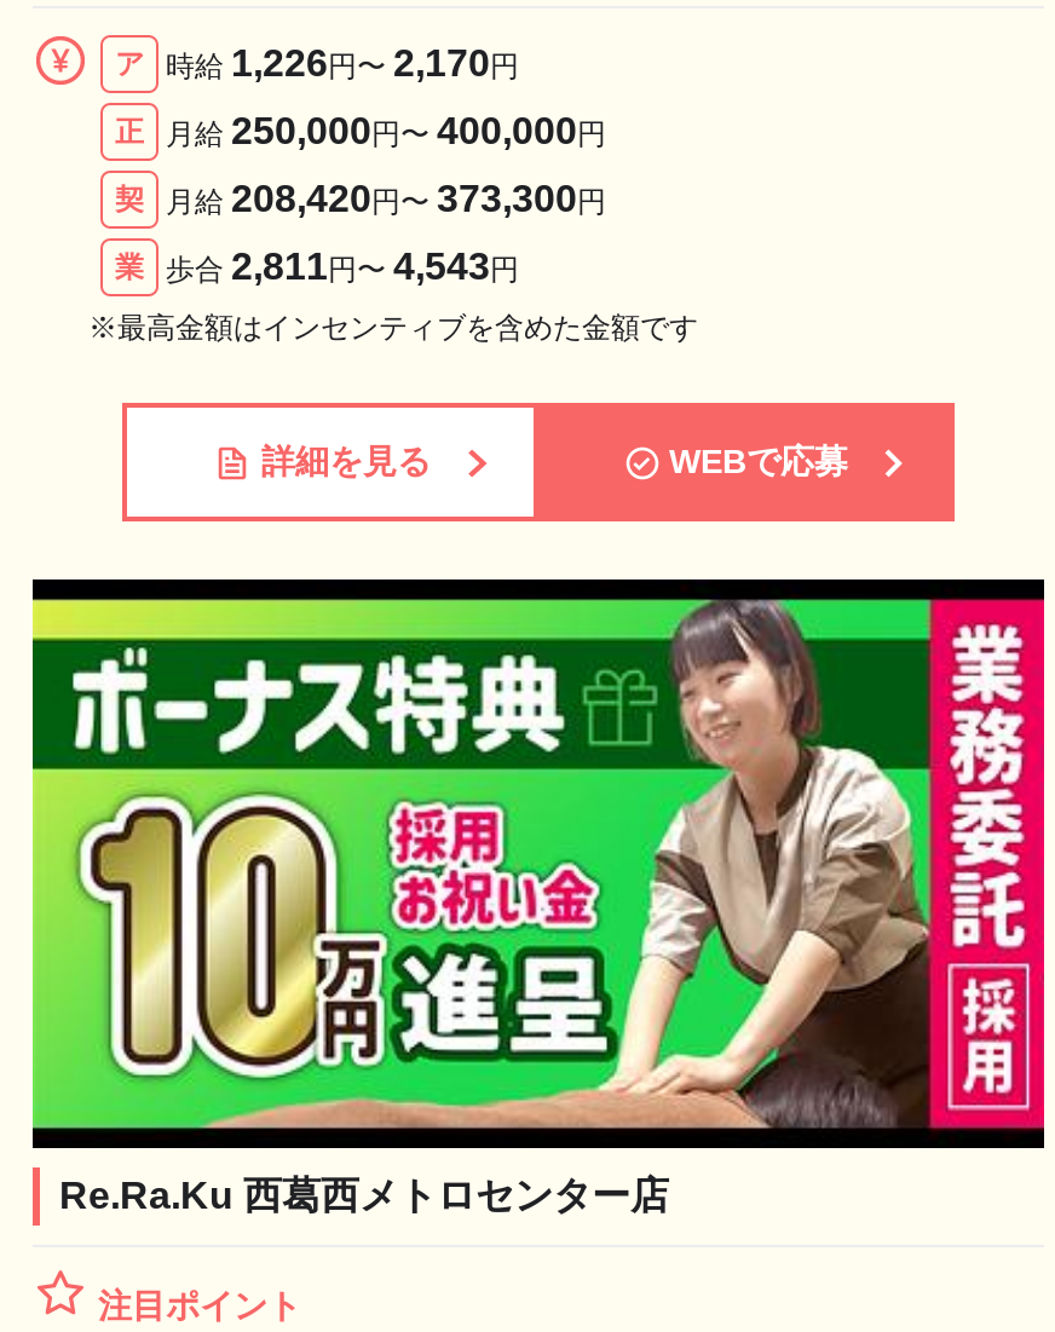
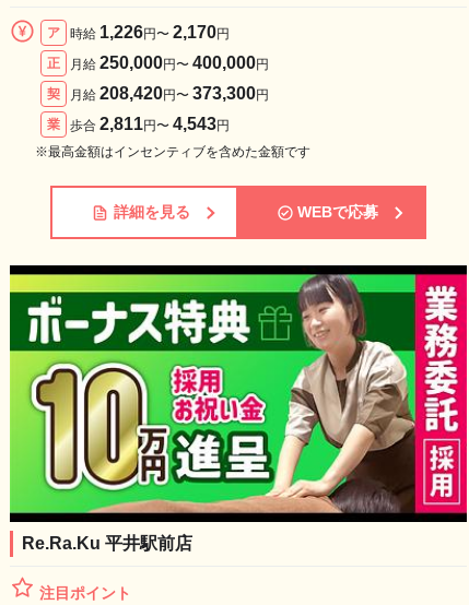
- Re.Ra.Ku 西葛西メトロセンター店
+ Re.Ra.Ku 平井駅前店
